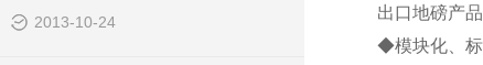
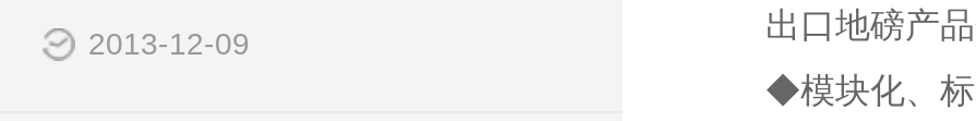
- 2013-10-24
+ 2013-12-09
